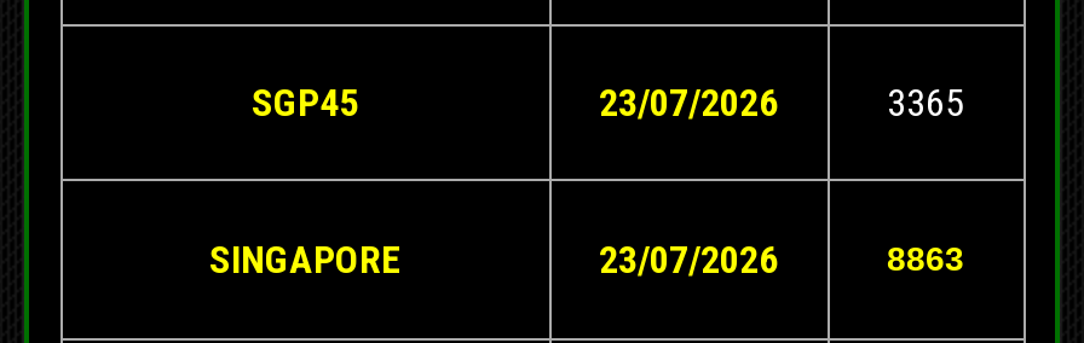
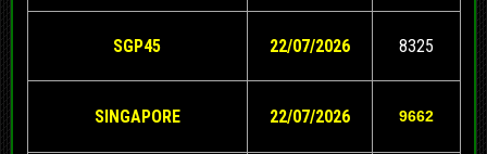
- 23/07/2026
+ 22/07/2026

- 3365
+ 8325

- 23/07/2026
+ 22/07/2026

- 8863
+ 9662
